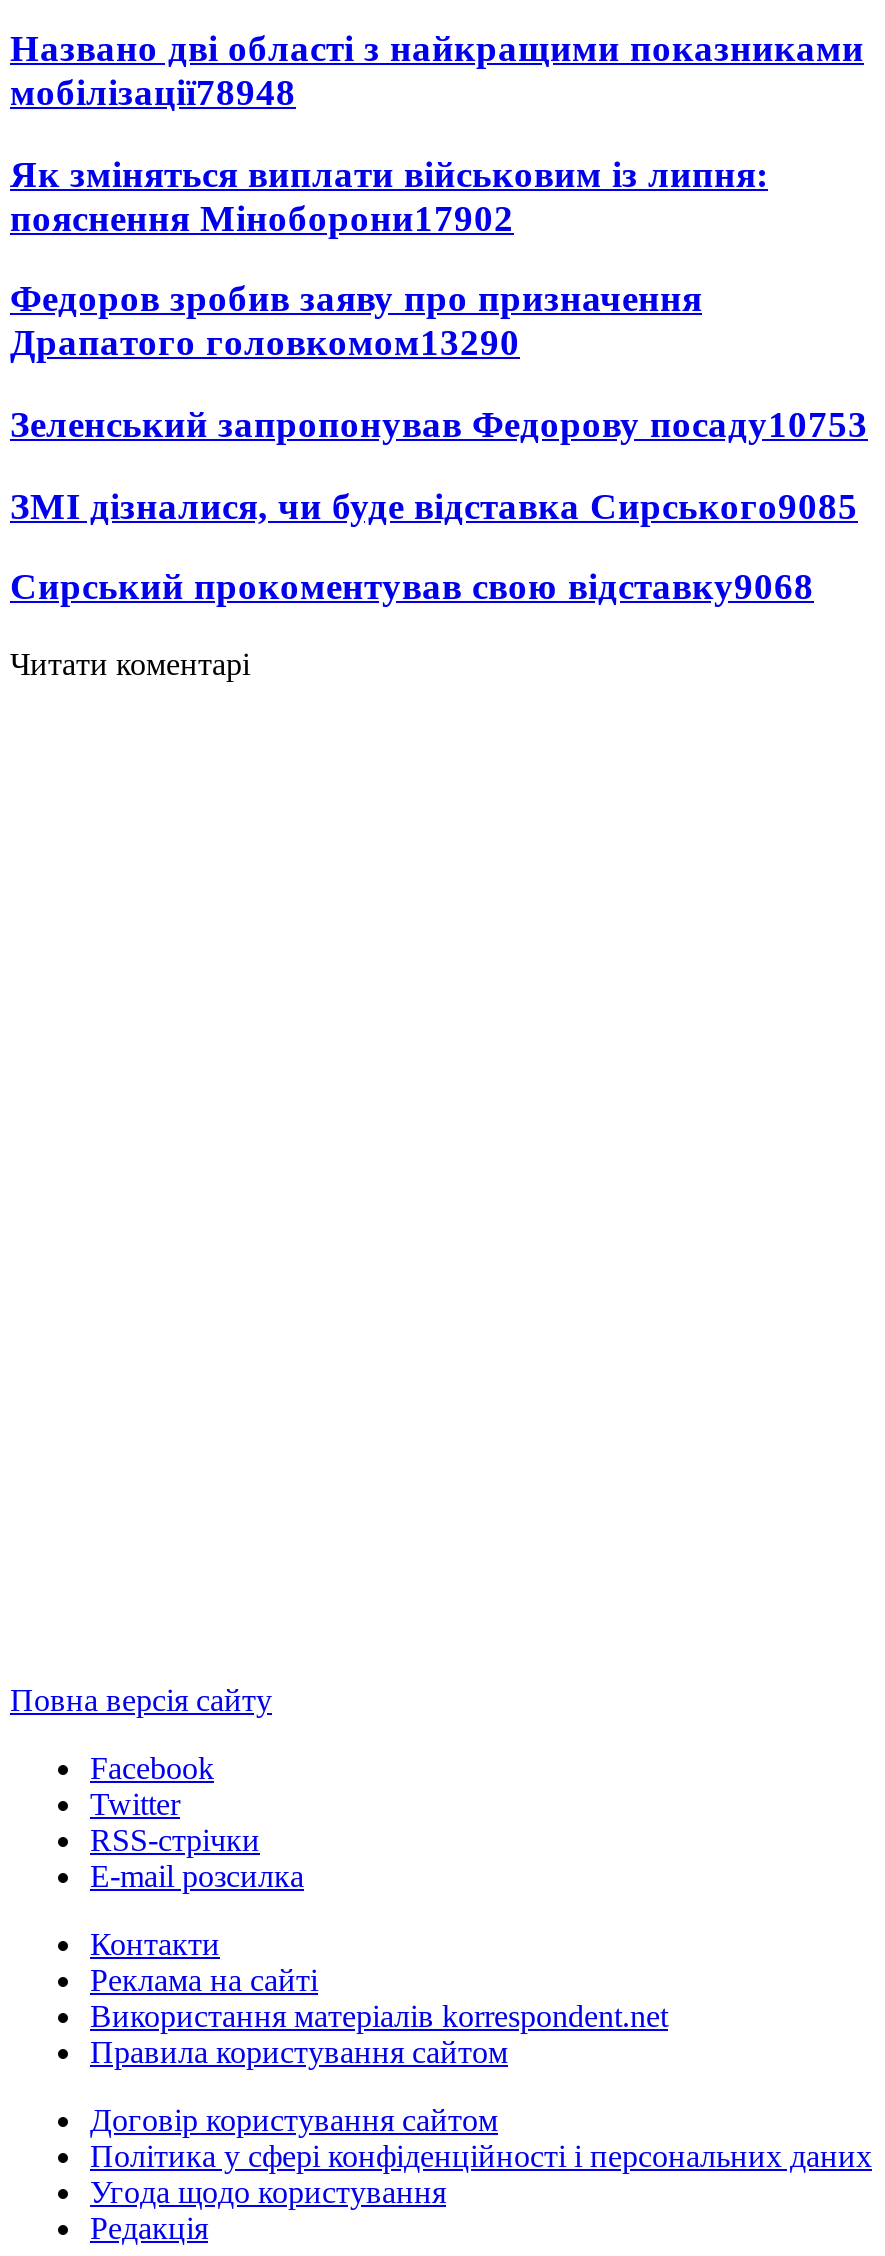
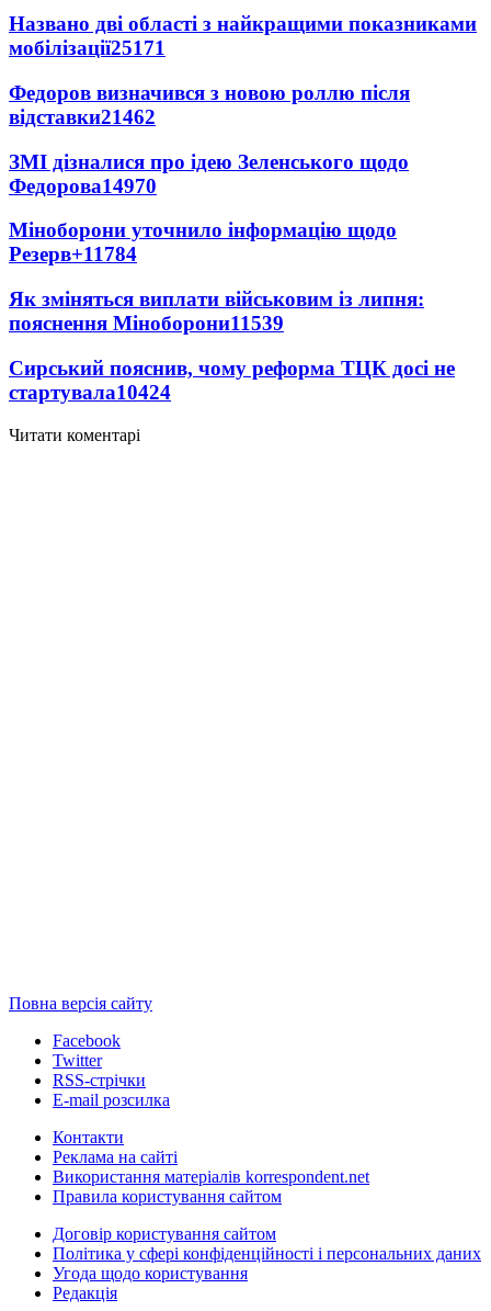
- мобілізації78948
+ мобілізації25171
+ Федоров визначився з новою роллю після
+ відставки21462
+ ЗМІ дізналися про ідею Зеленського щодо
+ Федорова14970
+ Міноборони уточнило інформацію щодо
+ Резерв+11784

moved down: Як зміняться виплати військовим із липня:

- пояснення Міноборони17902
- Федоров зробив заяву про призначення
- Драпатого головкомом13290
- Зеленський запропонував Федорову посаду10753
- ЗМІ дізналися, чи буде відставка Сирського9085
- Сирський прокоментував свою відставку9068
+ пояснення Міноборони11539
+ Сирський пояснив, чому реформа ТЦК досі не
+ стартувала10424
